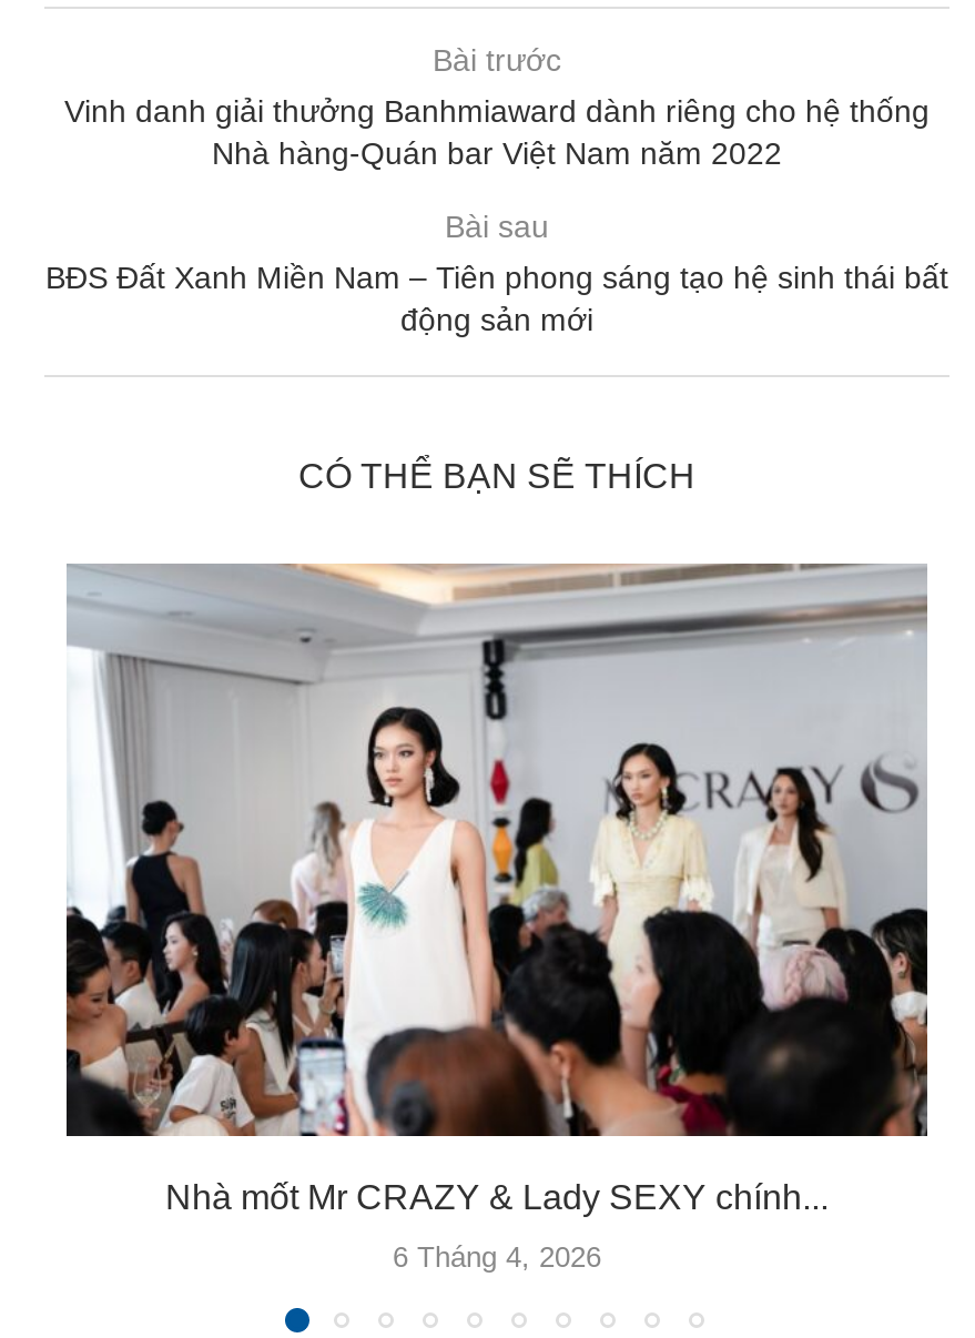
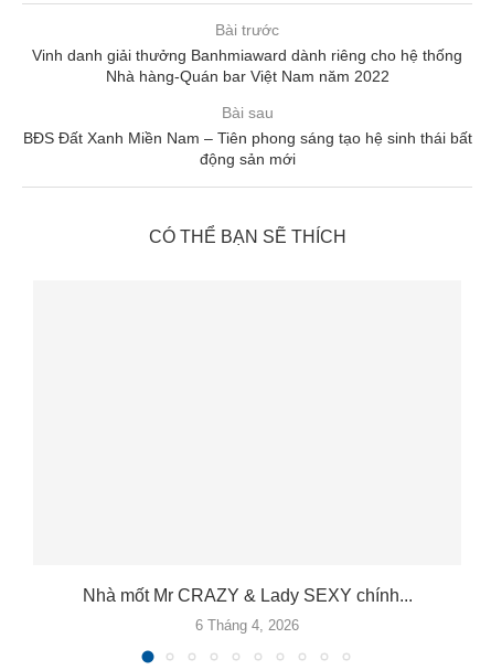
- [image]
